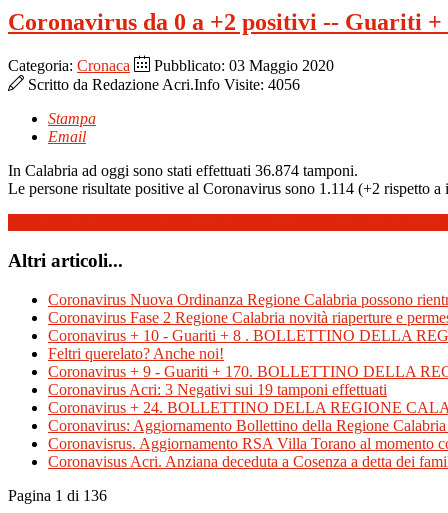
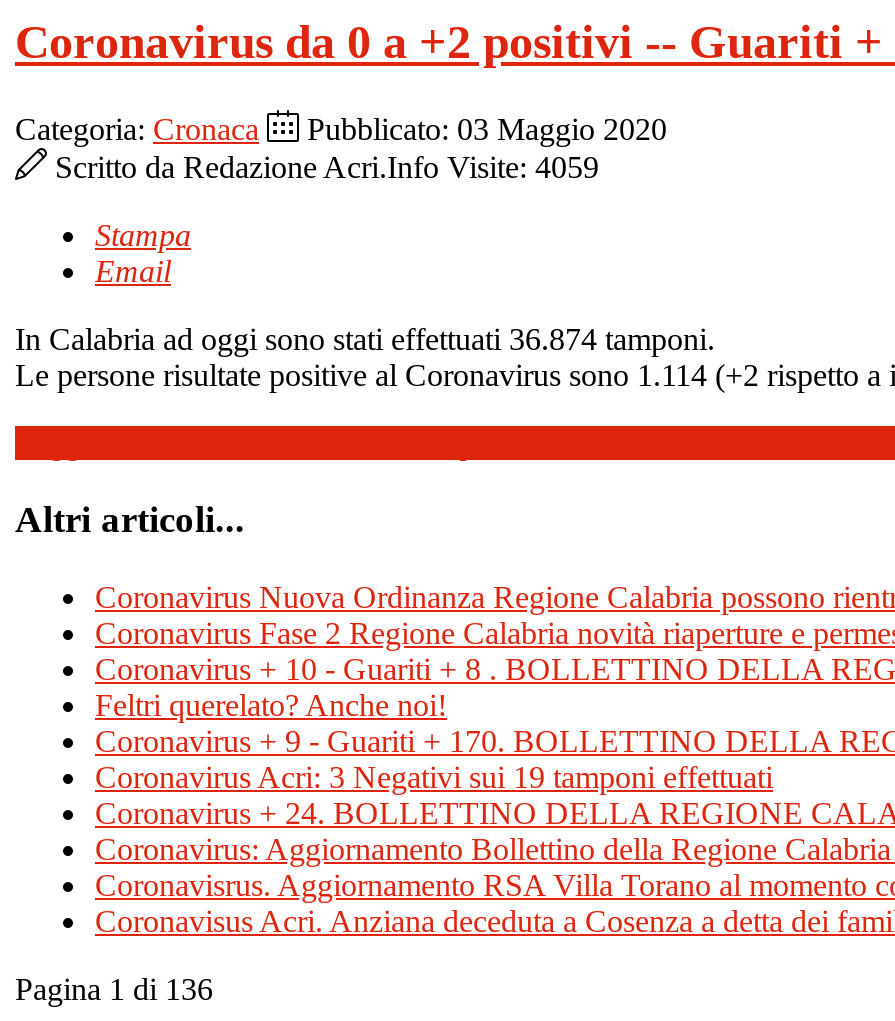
- Scritto da Redazione Acri.Info Visite: 4056
+ Scritto da Redazione Acri.Info Visite: 4059
